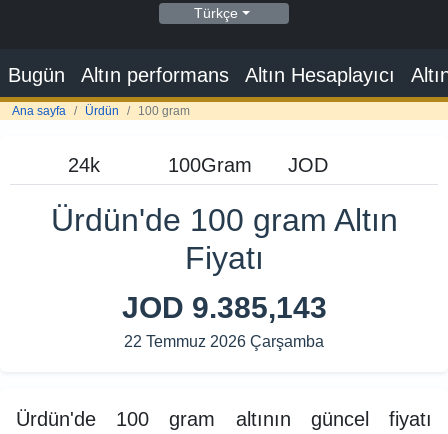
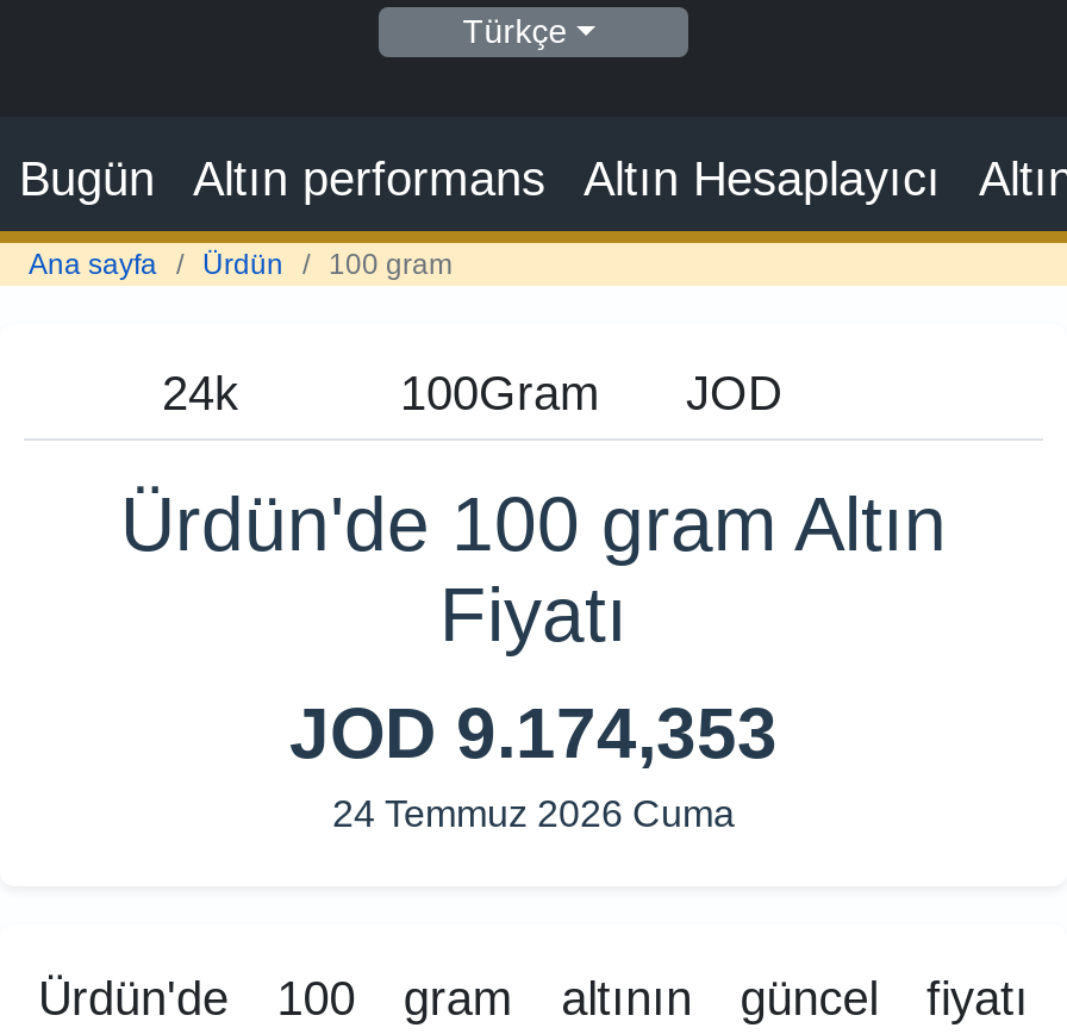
- JOD 9.385,143
+ JOD 9.174,353

- 22 Temmuz 2026 Çarşamba
+ 24 Temmuz 2026 Cuma
